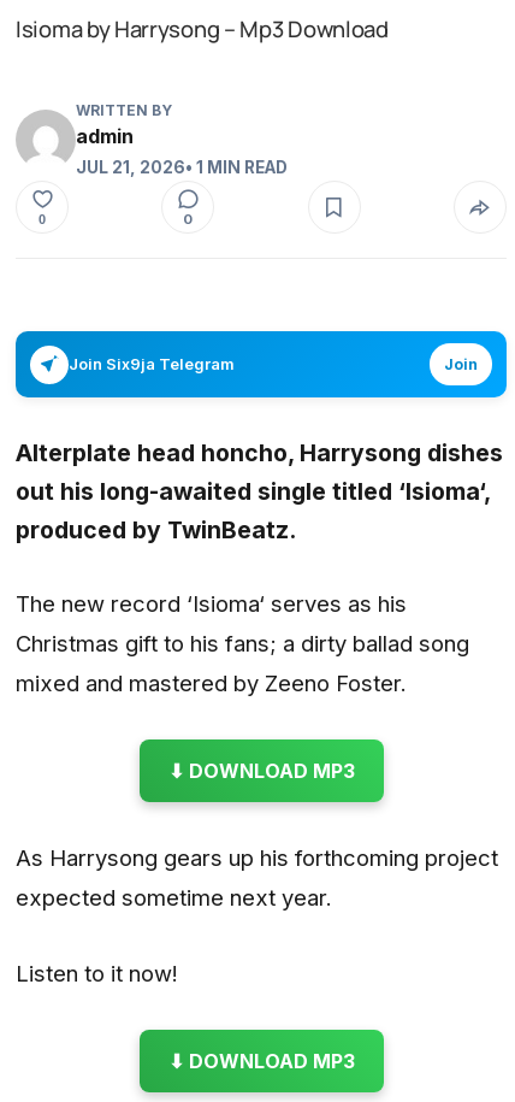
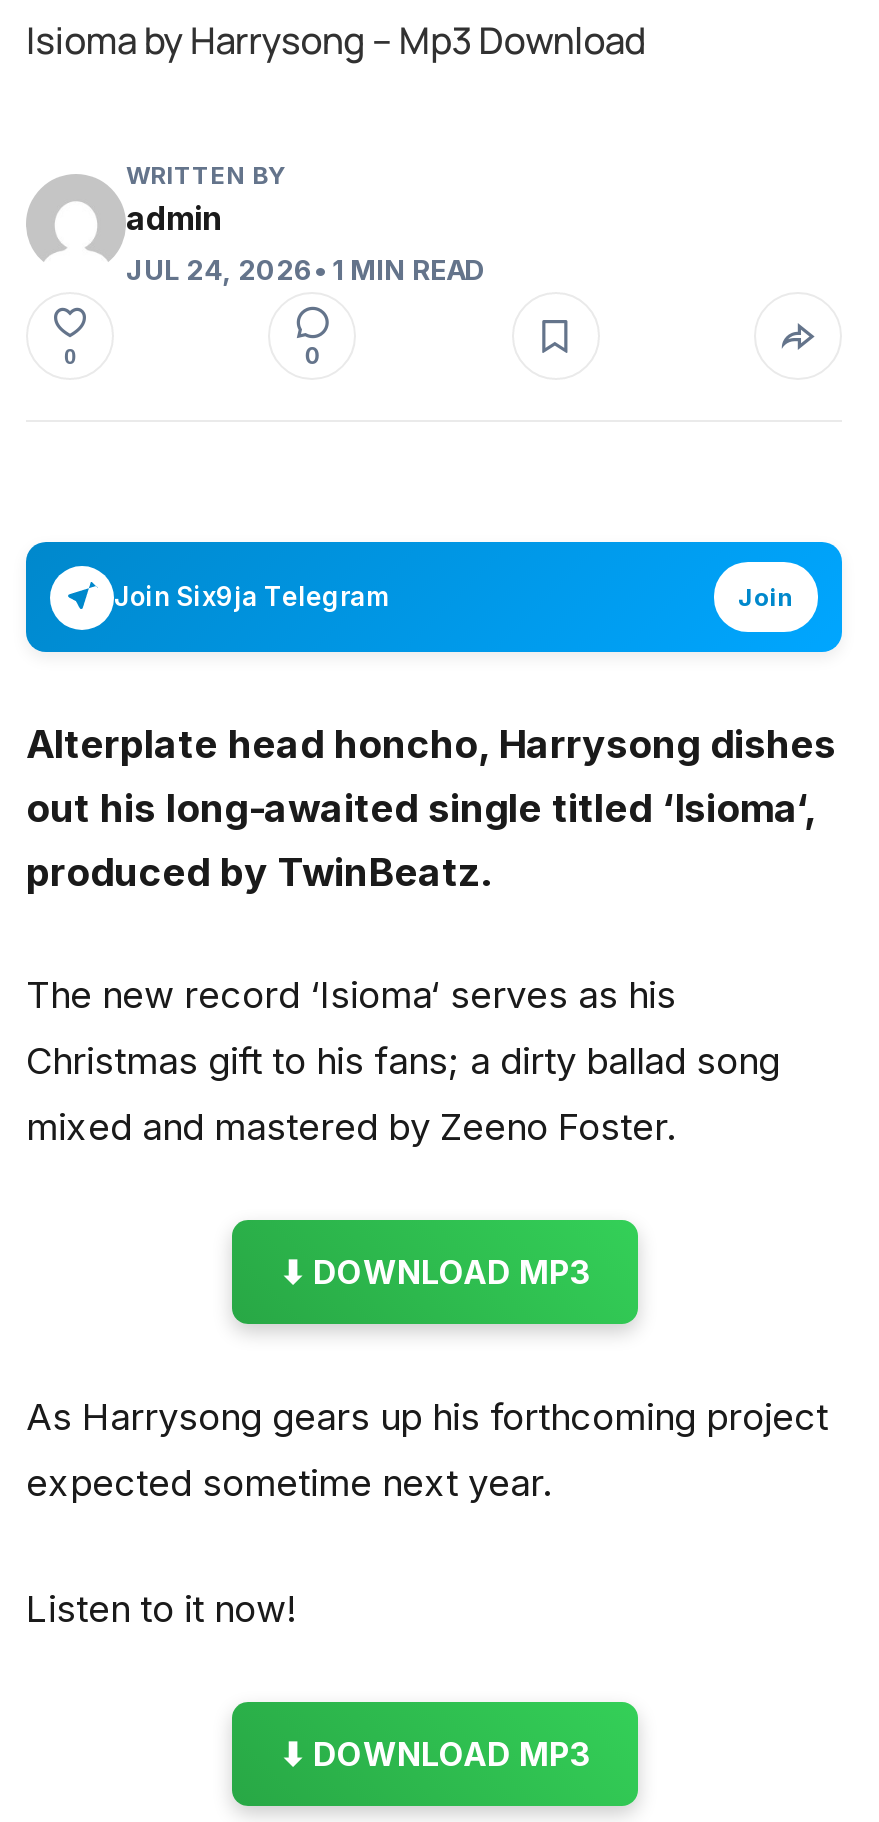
- JUL 21, 2026 • 1 MIN READ
+ JUL 24, 2026 • 1 MIN READ
